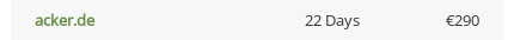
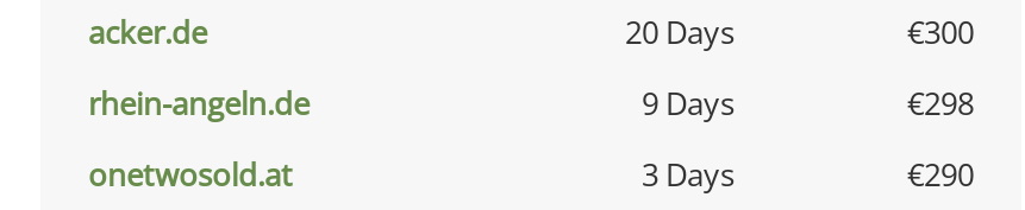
- 22 Days
+ 20 Days
+ €300
+ rhein-angeln.de
+ 9 Days
+ €298
+ onetwosold.at
+ 3 Days
